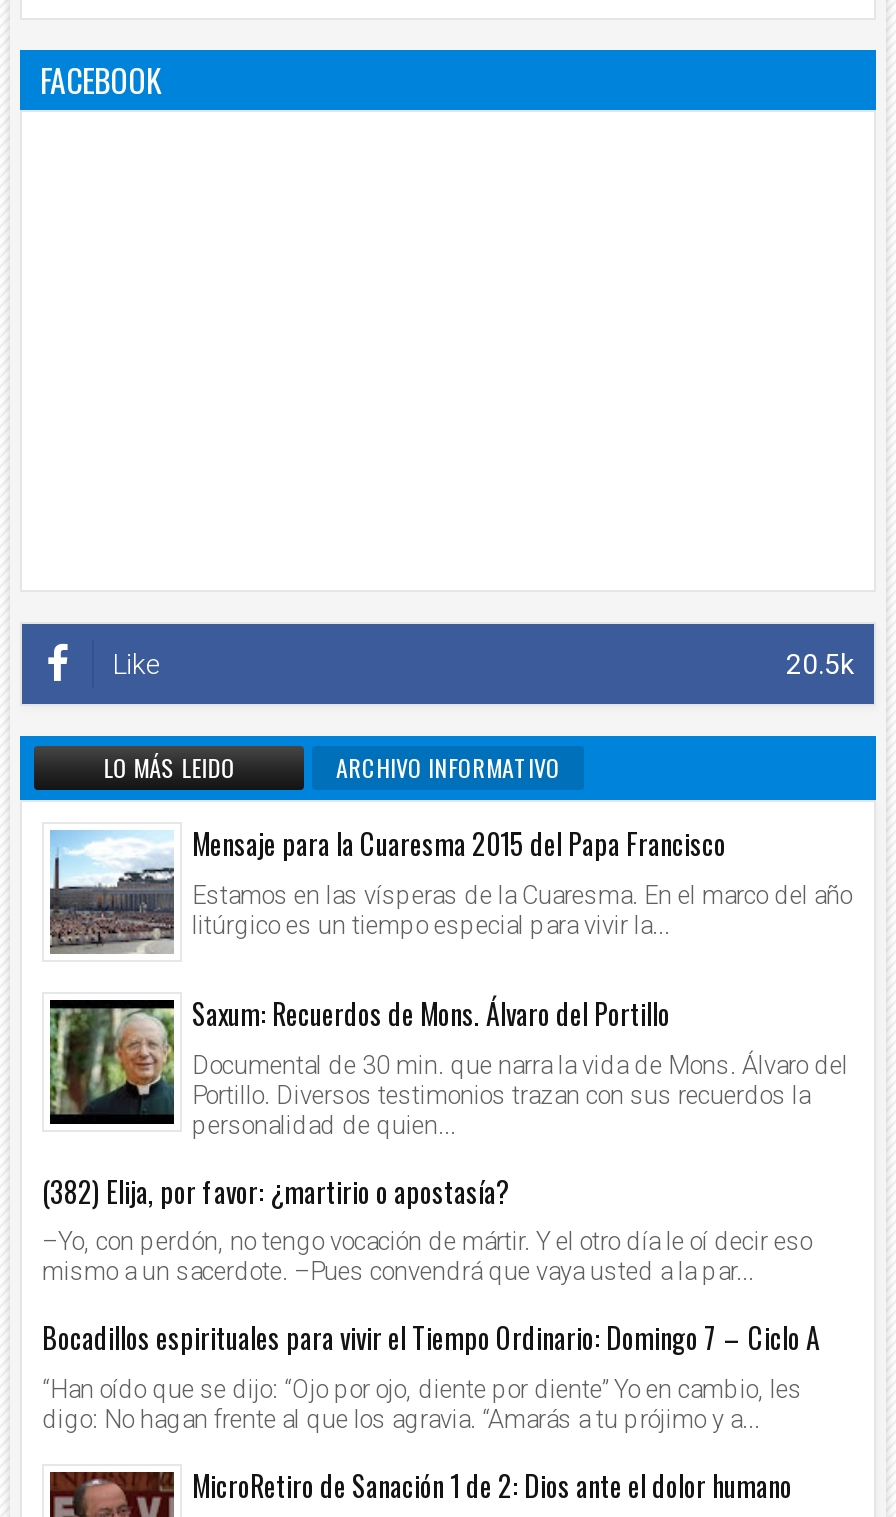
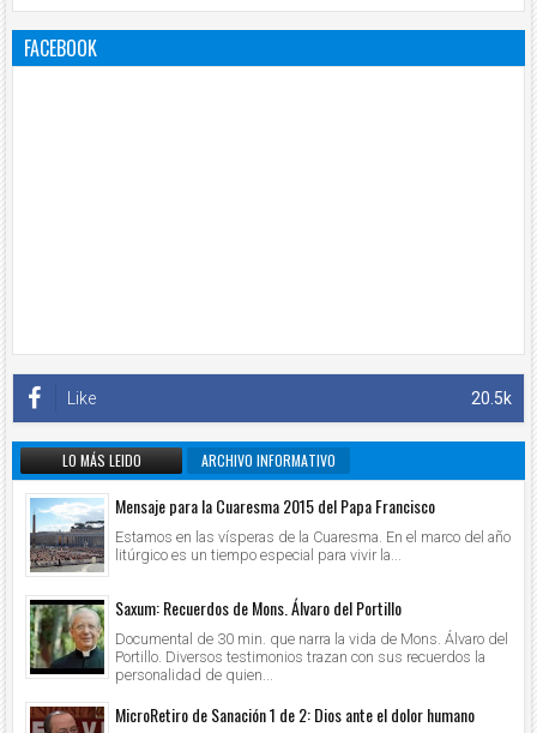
- (382) Elija, por favor: ¿martirio o apostasía?
- –Yo, con perdón, no tengo vocación de mártir. Y el otro día le oí decir eso
- mismo a un sacerdote. –Pues convendrá que vaya usted a la par...
- Bocadillos espirituales para vivir el Tiempo Ordinario: Domingo 7 – Ciclo A
- “Han oído que se dijo: “Ojo por ojo, diente por diente” Yo en cambio, les
- digo: No hagan frente al que los agravia. “Amarás a tu prójimo y a...
